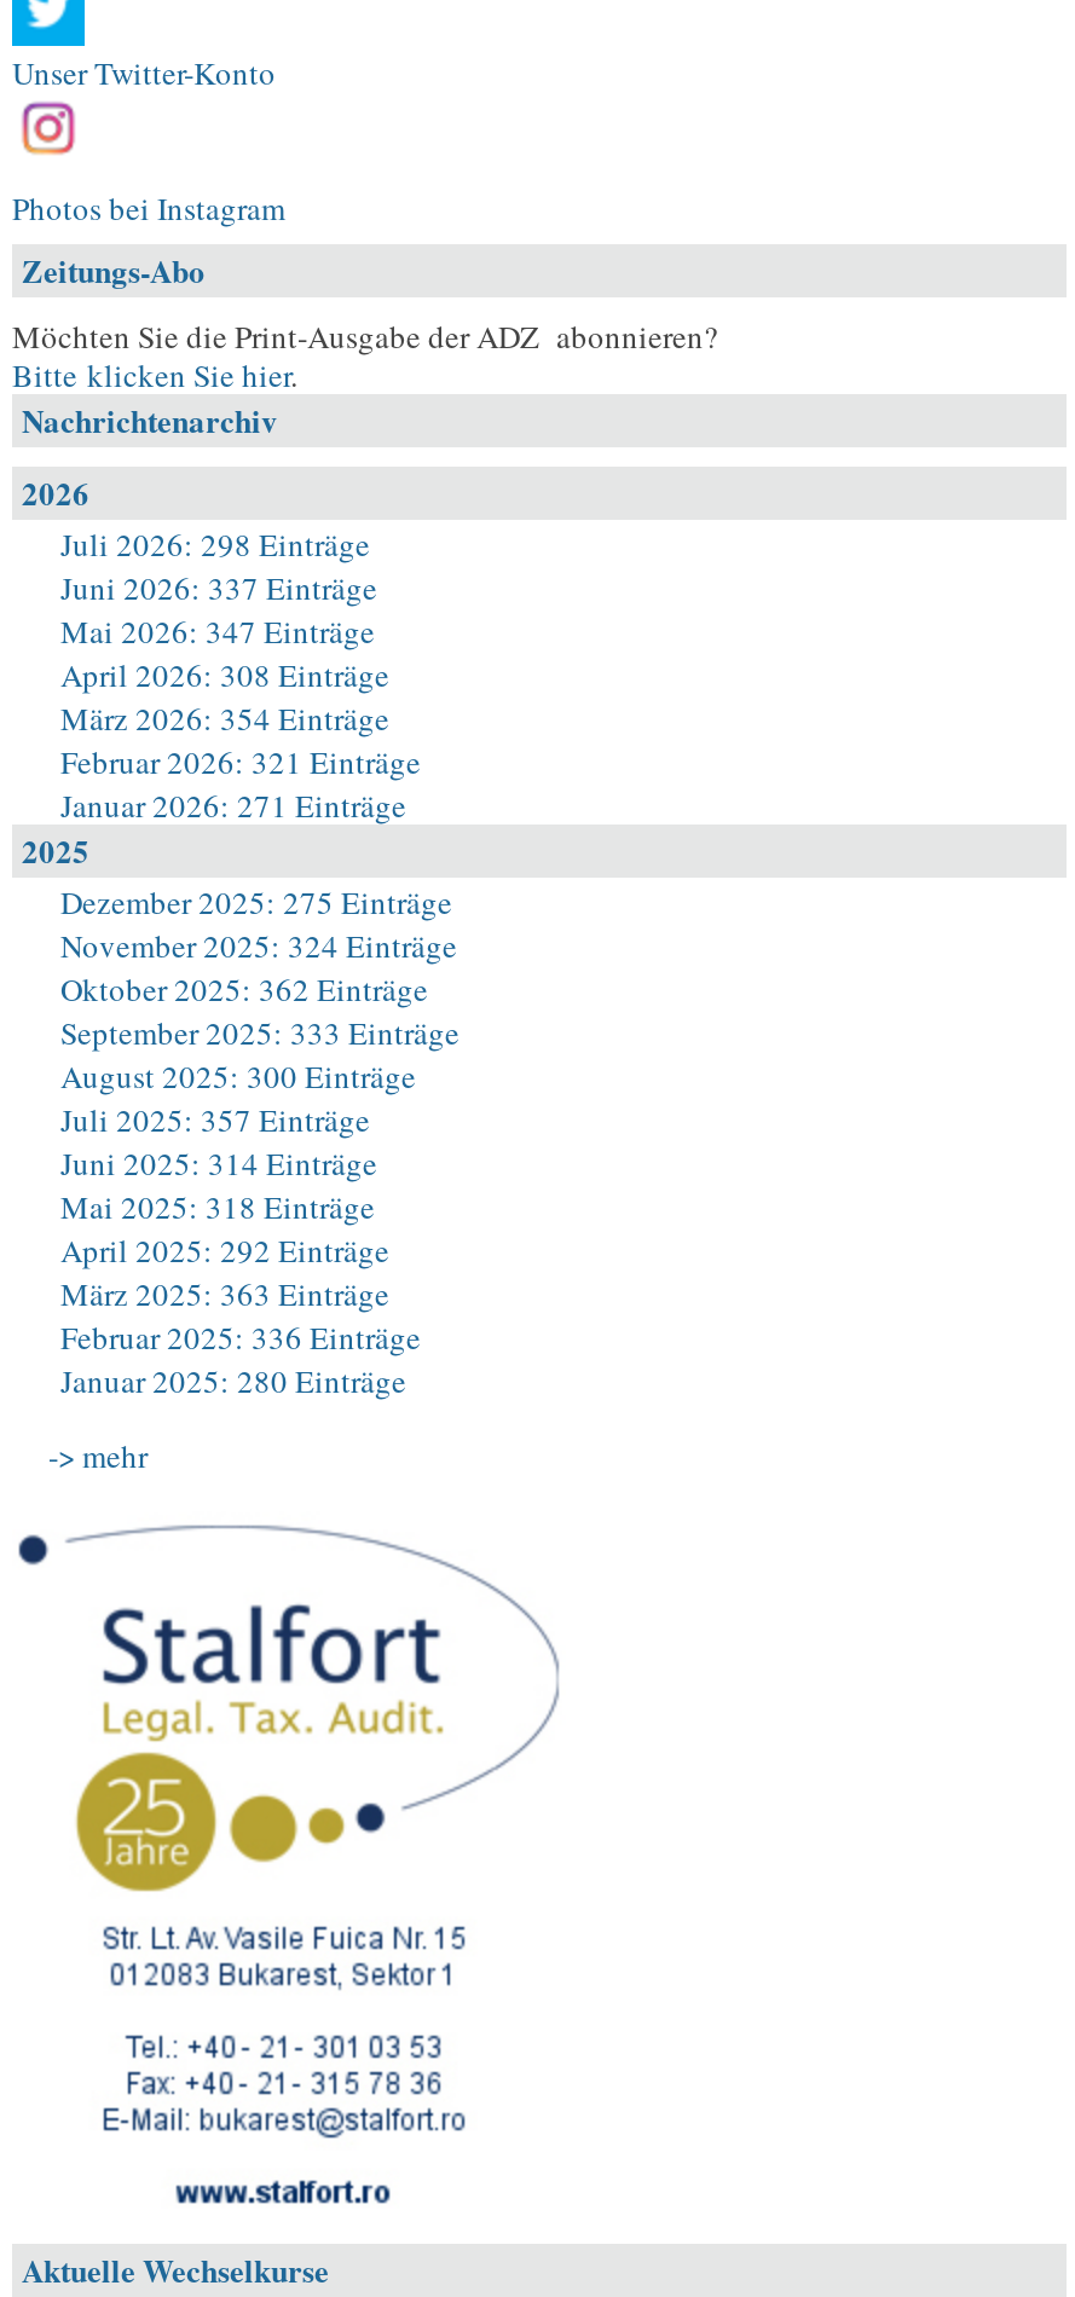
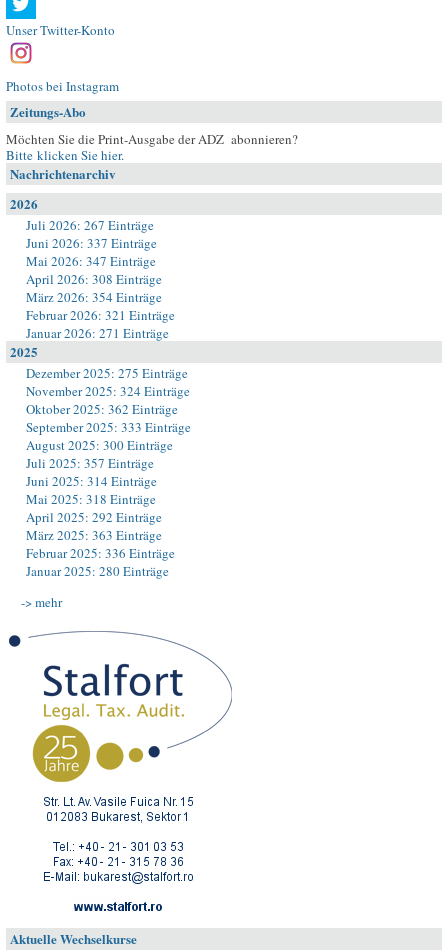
- Juli 2026: 298 Einträge
+ Juli 2026: 267 Einträge
